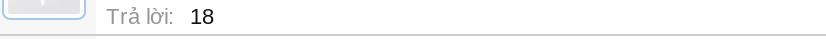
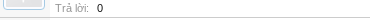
- Trả lời: 18
+ Trả lời: 0
